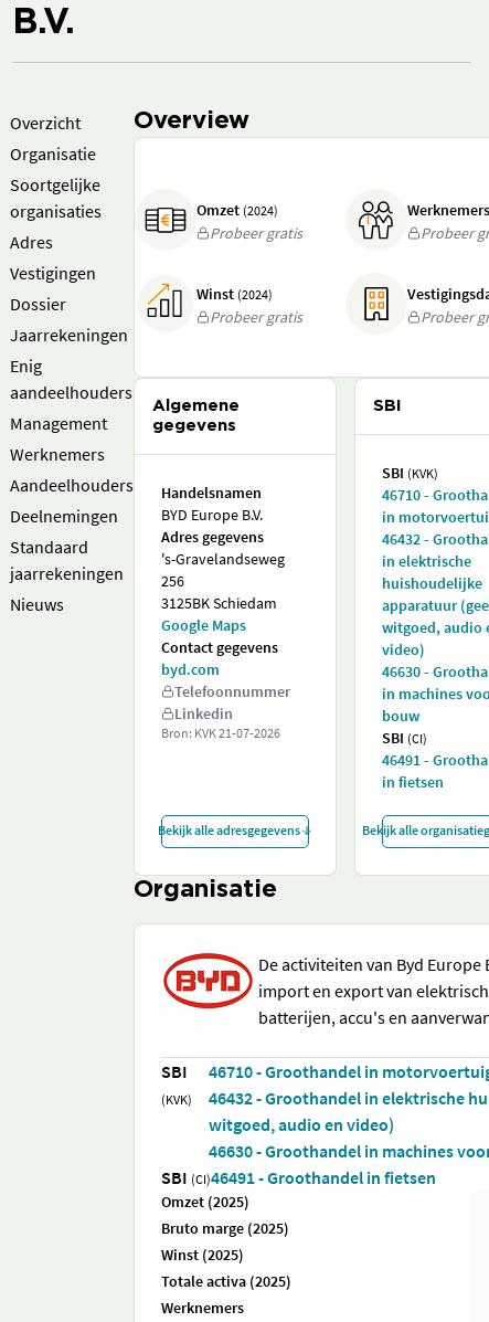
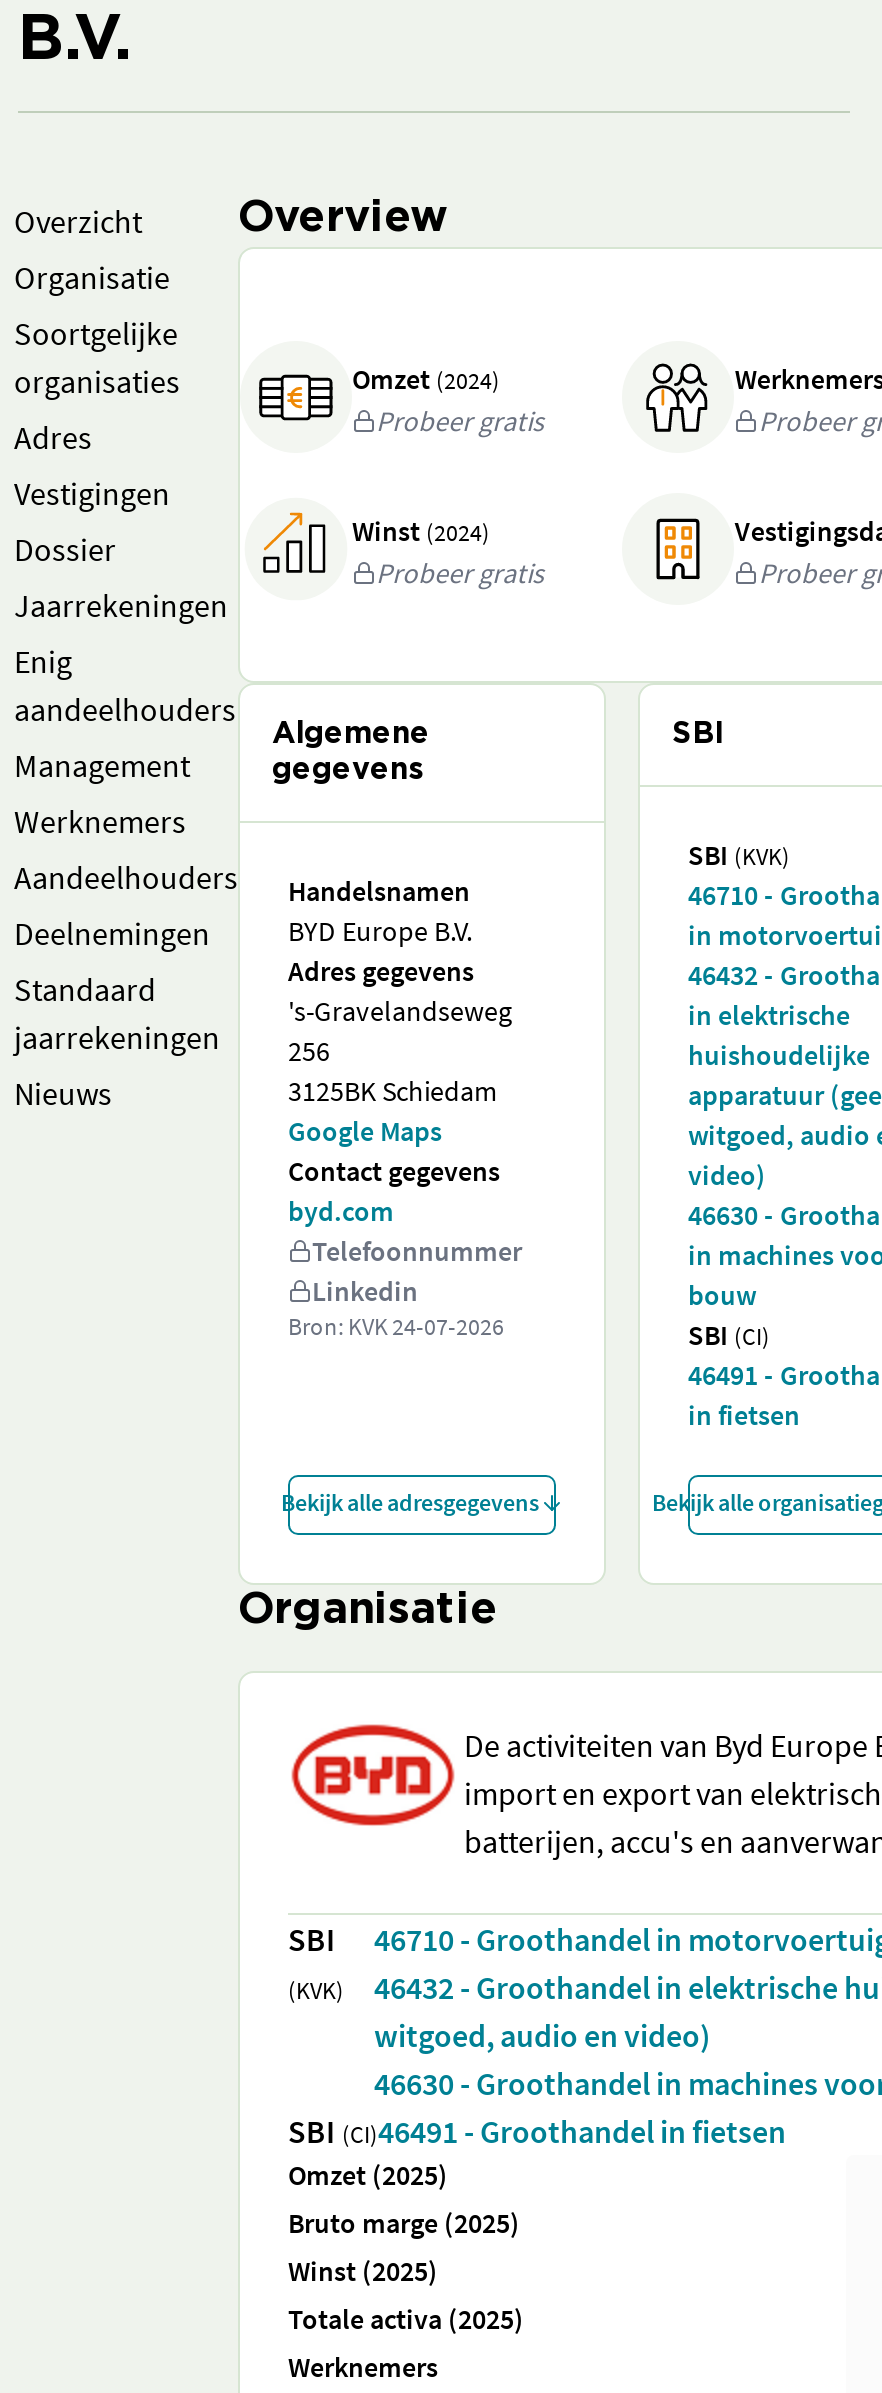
- Bron: KVK21-07-2026
+ Bron: KVK24-07-2026
